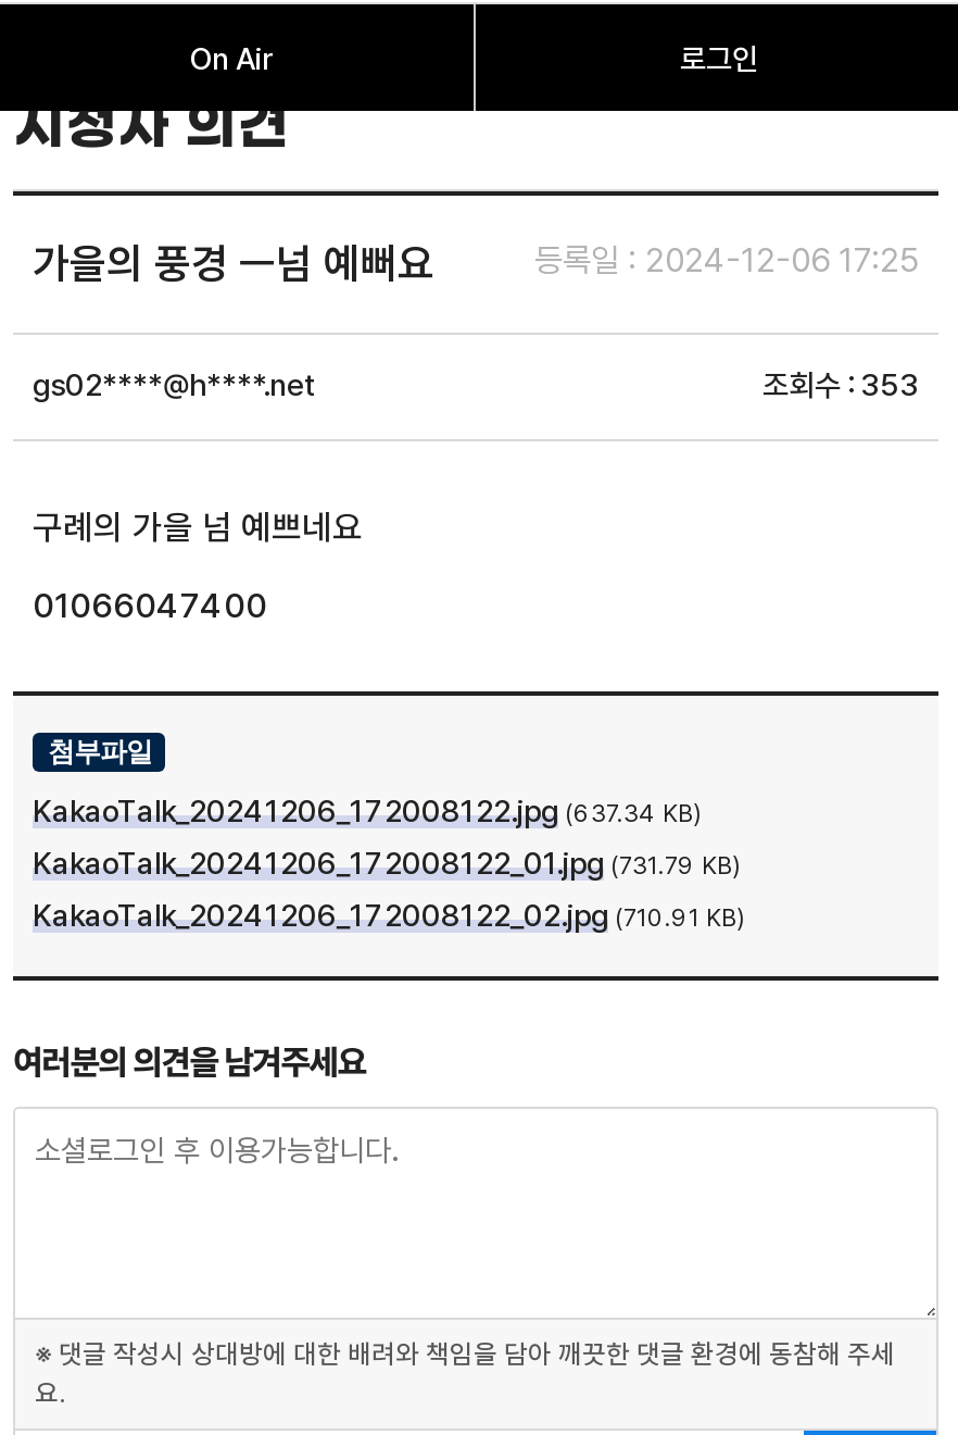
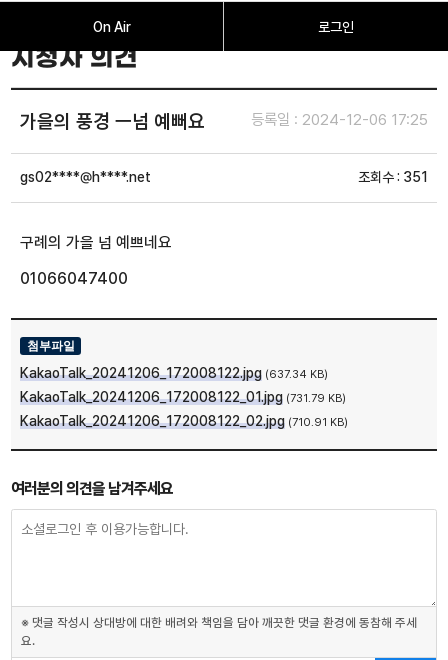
- 조회수 : 353
+ 조회수 : 351
